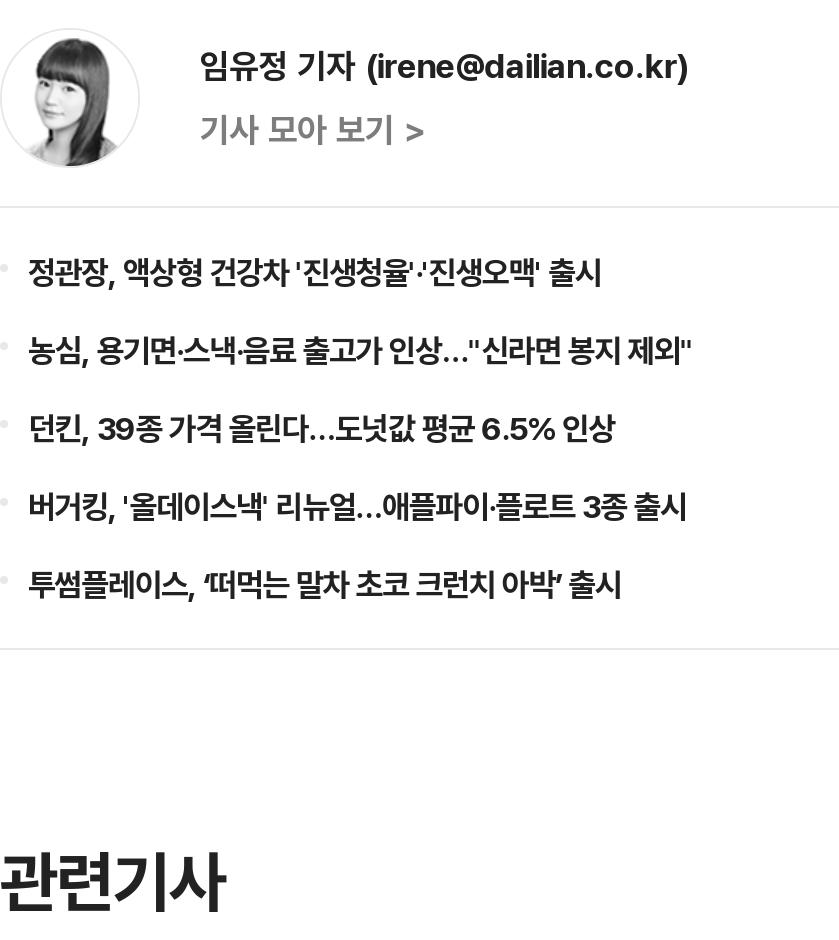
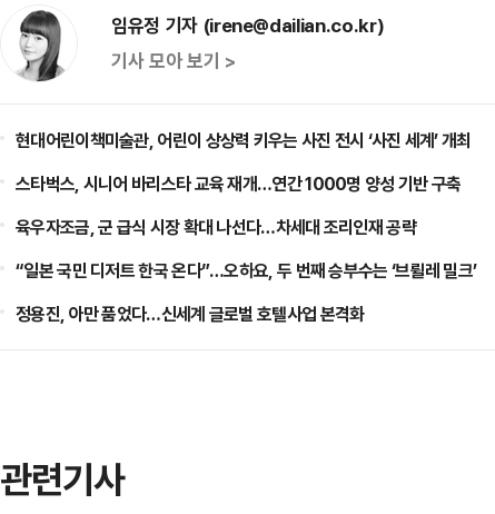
- 정관장, 액상형 건강차 '진생청율'·'진생오맥' 출시
+ 현대어린이책미술관, 어린이 상상력 키우는 사진 전시 ‘사진 세계’ 개최

- 농심, 용기면·스낵·음료 출고가 인상…"신라면 봉지 제외"
+ 스타벅스, 시니어 바리스타 교육 재개…연간 1000명 양성 기반 구축

- 던킨, 39종 가격 올린다…도넛값 평균 6.5% 인상
+ 육우자조금, 군 급식 시장 확대 나선다…차세대 조리인재 공략

- 버거킹, '올데이스낵' 리뉴얼…애플파이·플로트 3종 출시
+ “일본 국민 디저트 한국 온다”…오하요, 두 번째 승부수는 ‘브륄레 밀크’

- 투썸플레이스, ‘떠먹는 말차 초코 크런치 아박’ 출시
+ 정용진, 아만 품었다…신세계 글로벌 호텔사업 본격화
